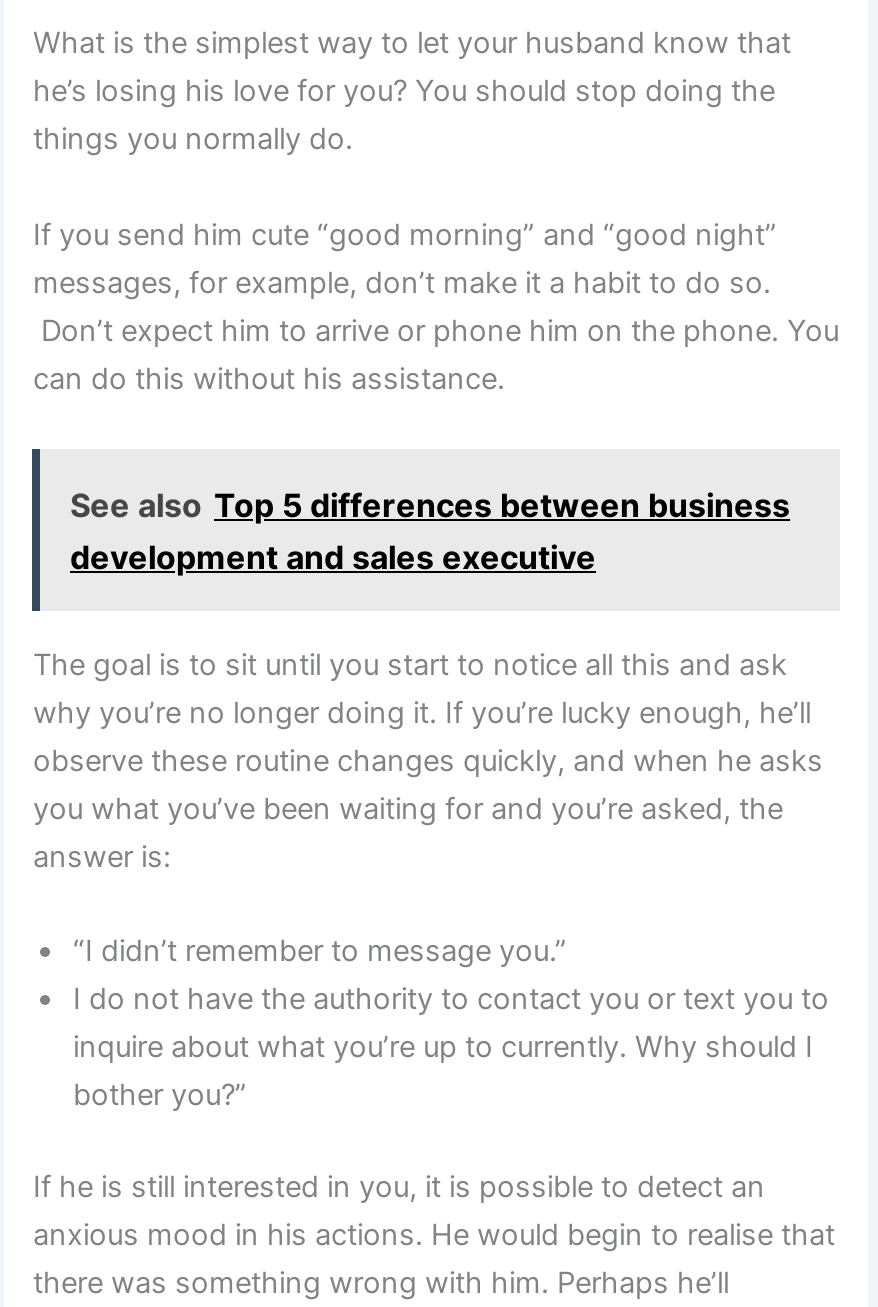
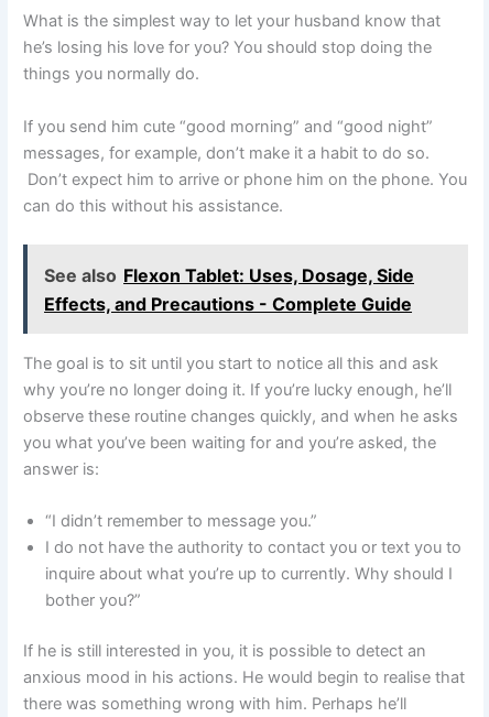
- See also Top 5 differences between business
- development and sales executive
+ See also Flexon Tablet: Uses, Dosage, Side
+ Effects, and Precautions - Complete Guide
